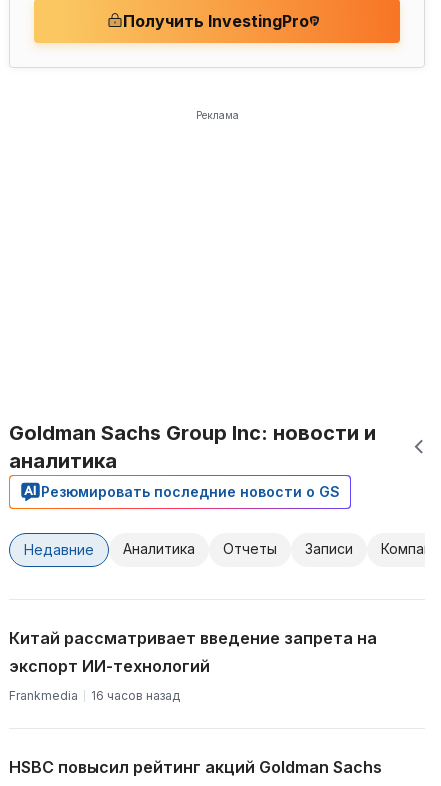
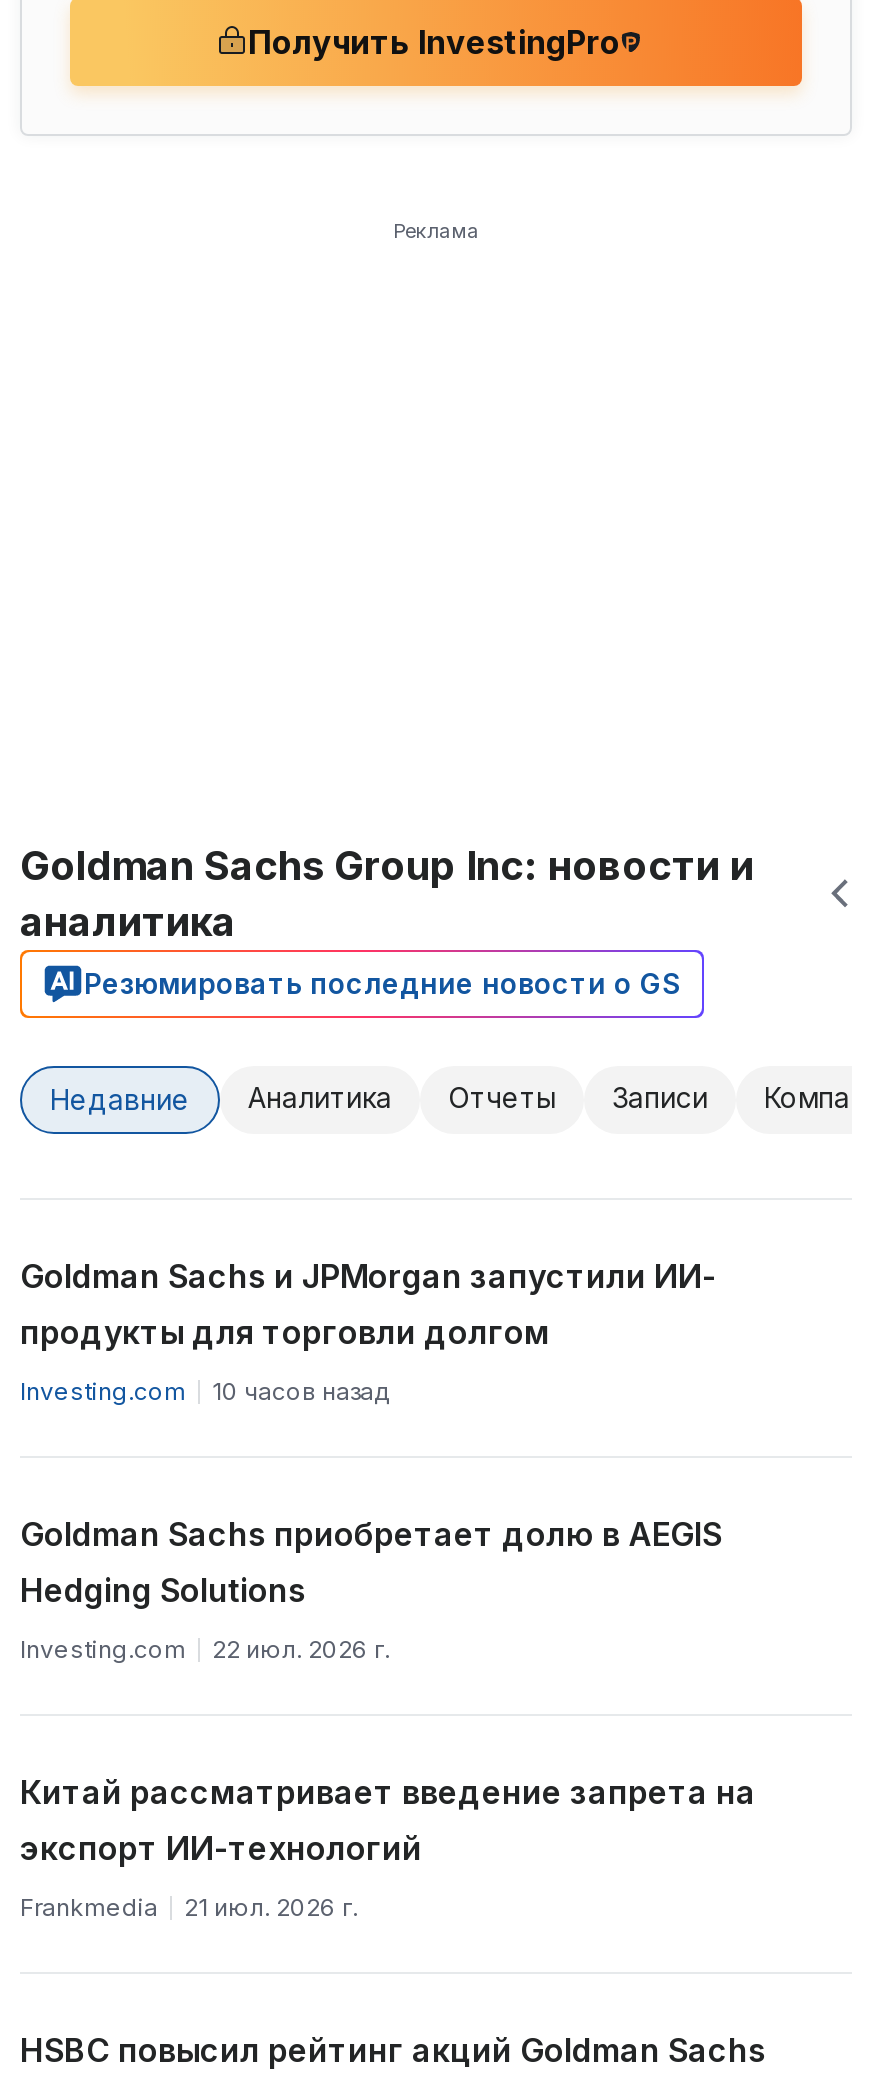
+ Goldman Sachs и JPMorgan запустили ИИ-
+ продукты для торговли долгом
+ Investing.com
+ 10 часов назад

+ Goldman Sachs приобретает долю в AEGIS
+ Hedging Solutions
+ Investing.com
+ 22 июл. 2026 г.

- Frankmedia 16 часов назад
+ Frankmedia 21 июл. 2026 г.
